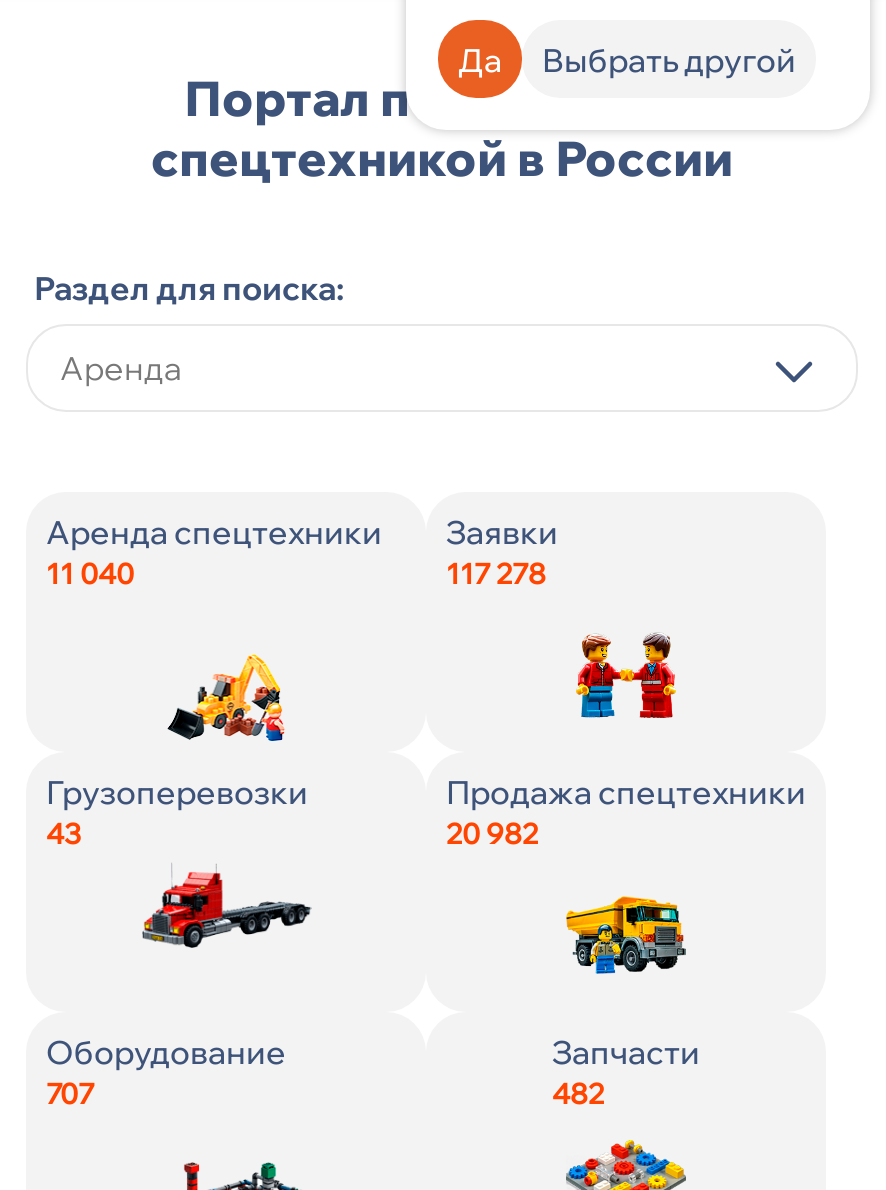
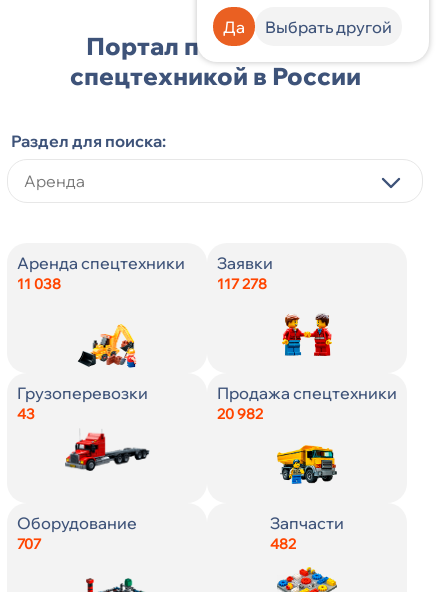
- 11 040
+ 11 038
